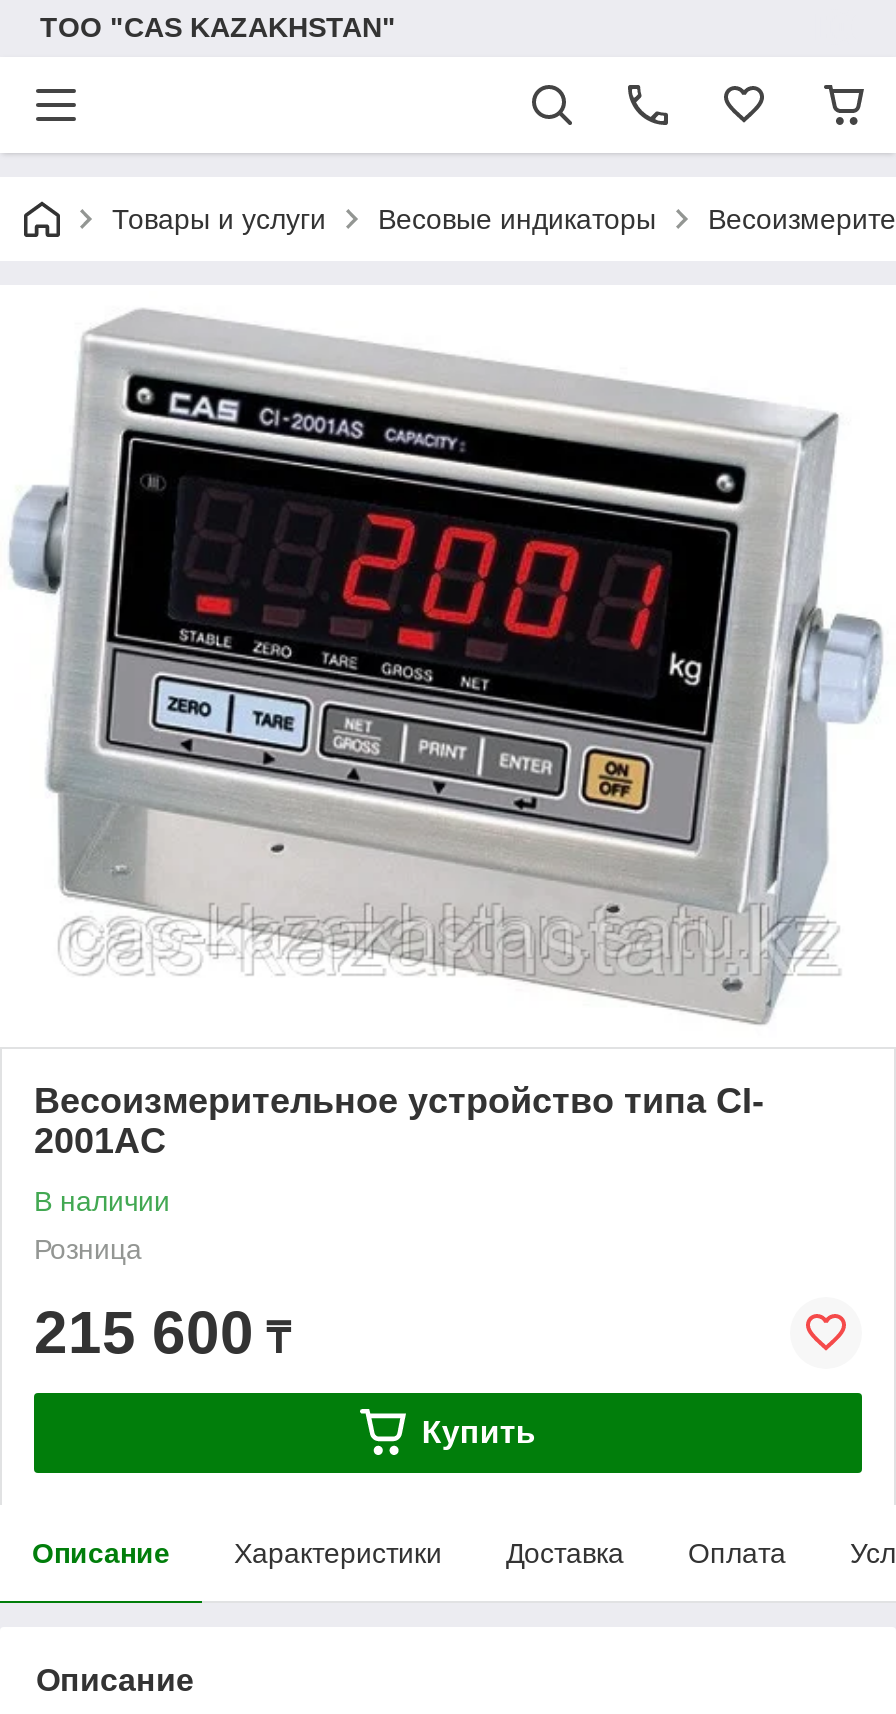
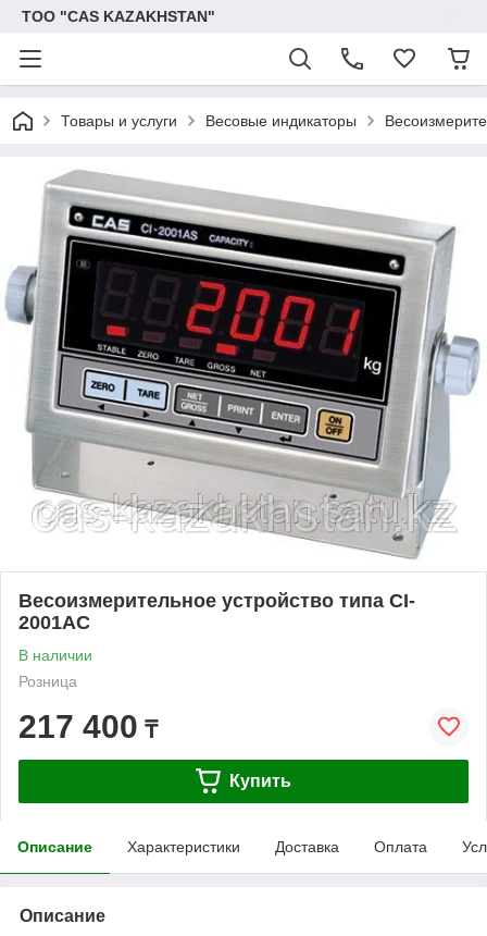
- 215 600 ₸
+ 217 400 ₸
